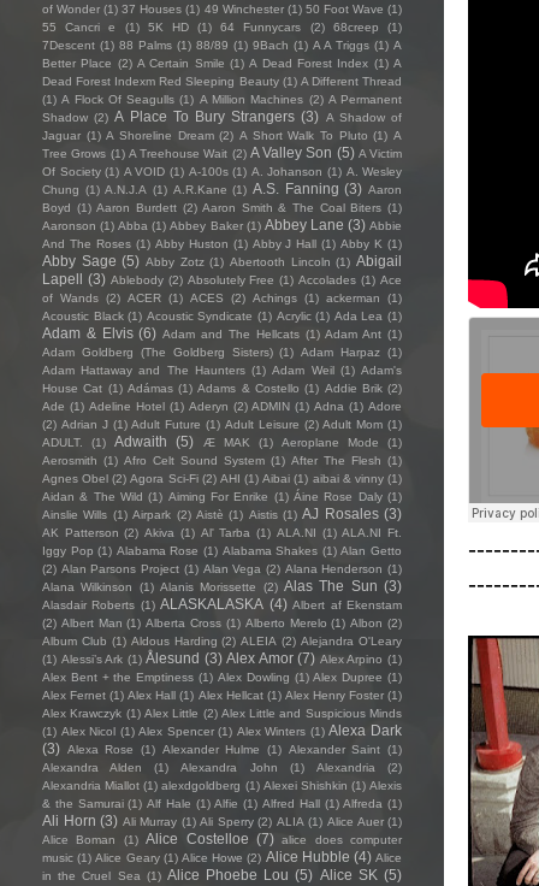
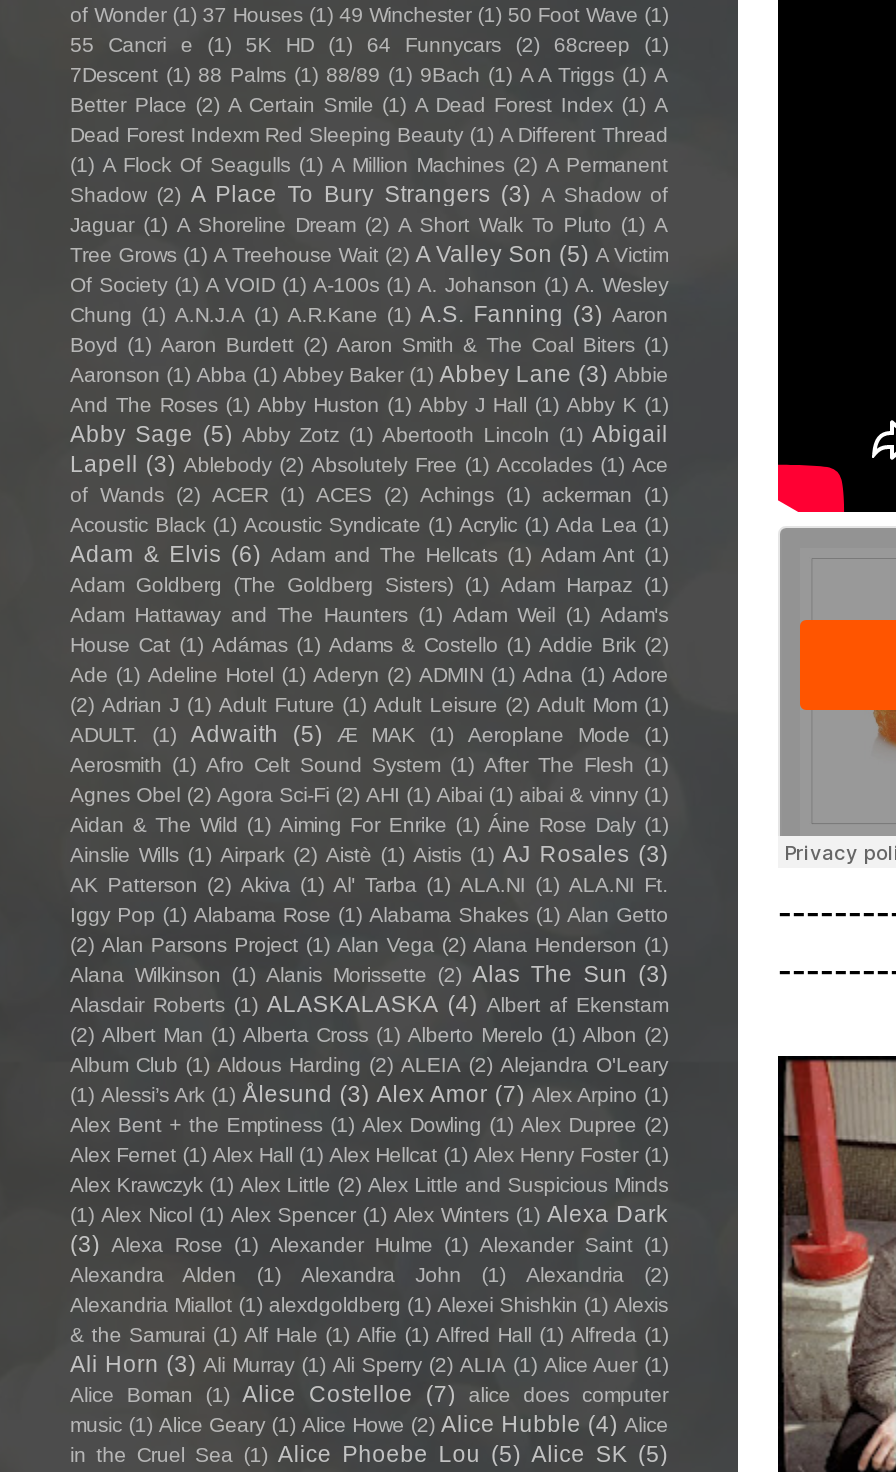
- Alex Bent + the Emptiness (1) Alex Dowling (1) Alex Dupree (1)
+ Alex Bent + the Emptiness (1) Alex Dowling (1) Alex Dupree (2)
